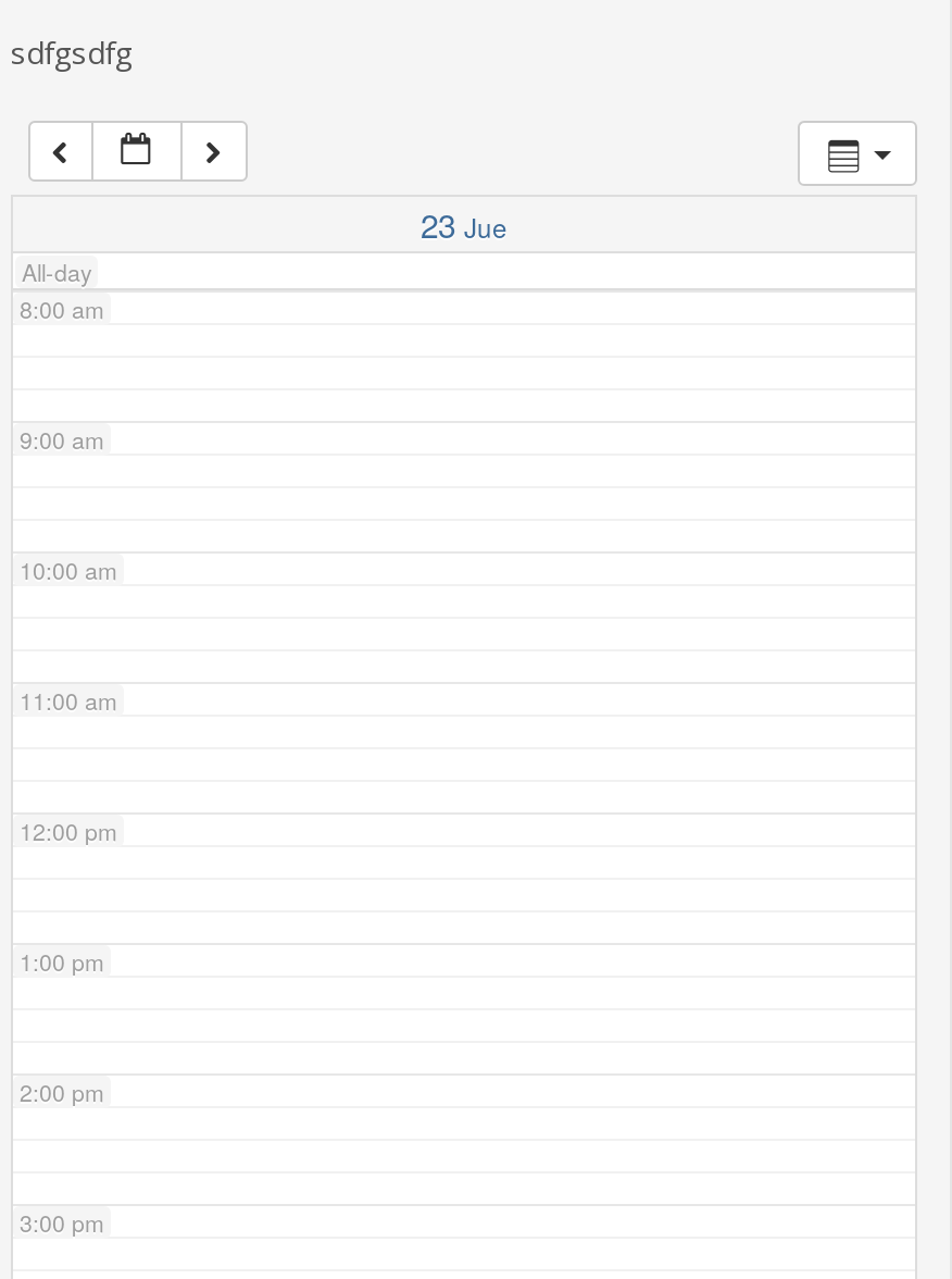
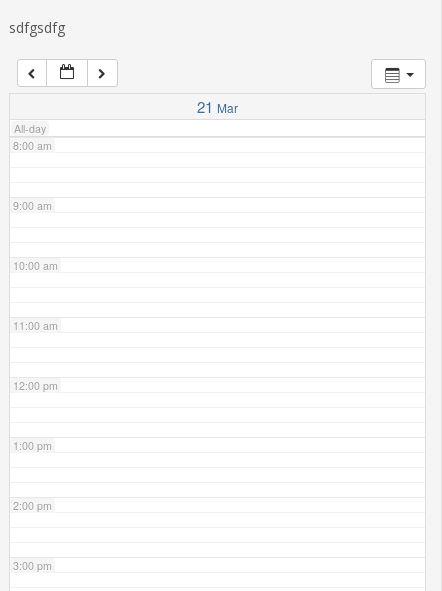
- 23 Jue
+ 21 Mar
